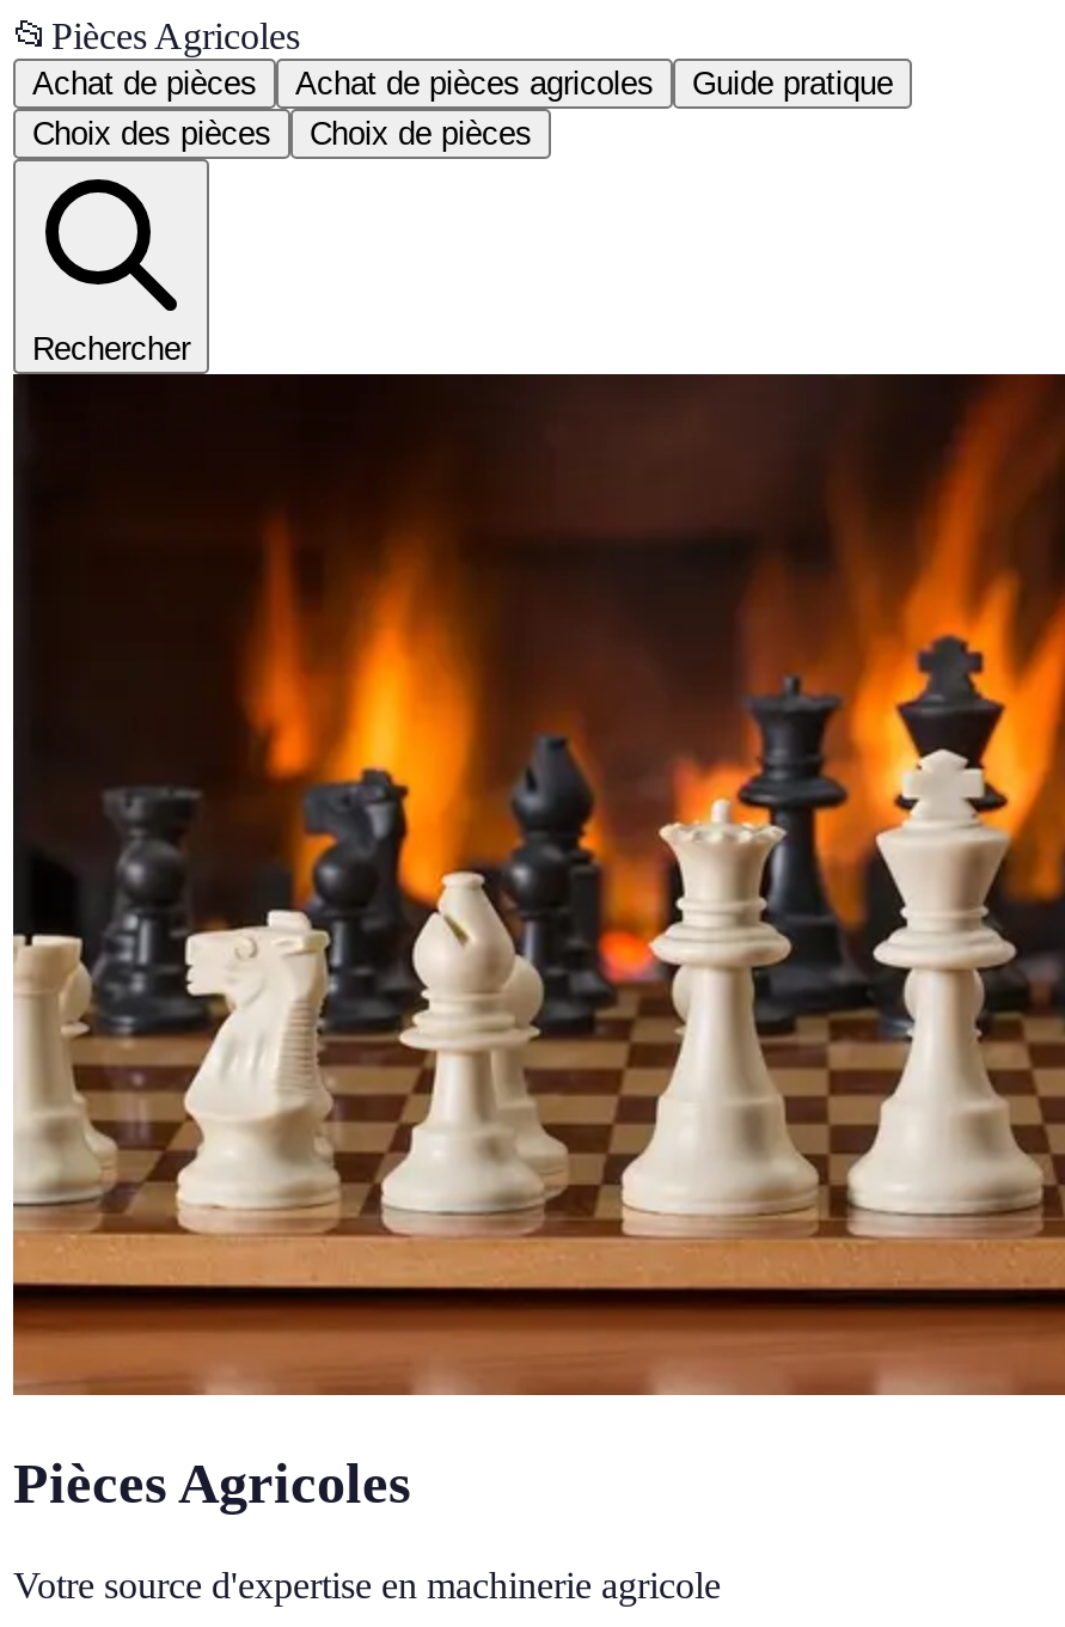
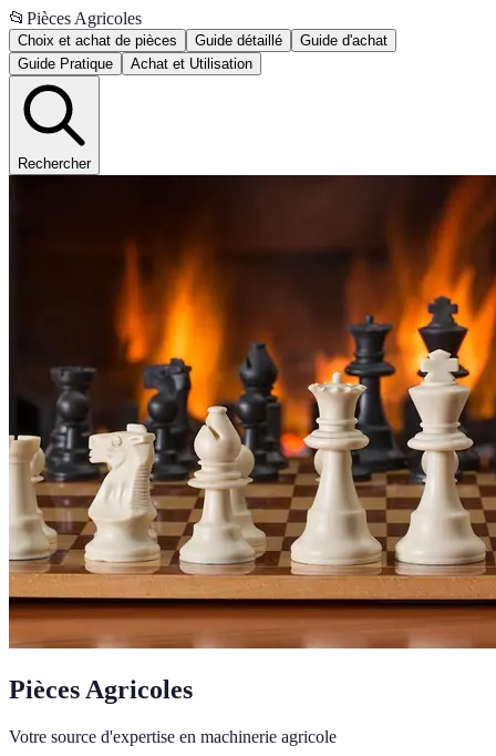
- Achat de pièces
- Achat de pièces agricoles
- Guide pratique
- Choix des pièces
- Choix de pièces
+ Choix et achat de pièces
+ Guide détaillé
+ Guide d'achat
+ Guide Pratique
+ Achat et Utilisation
